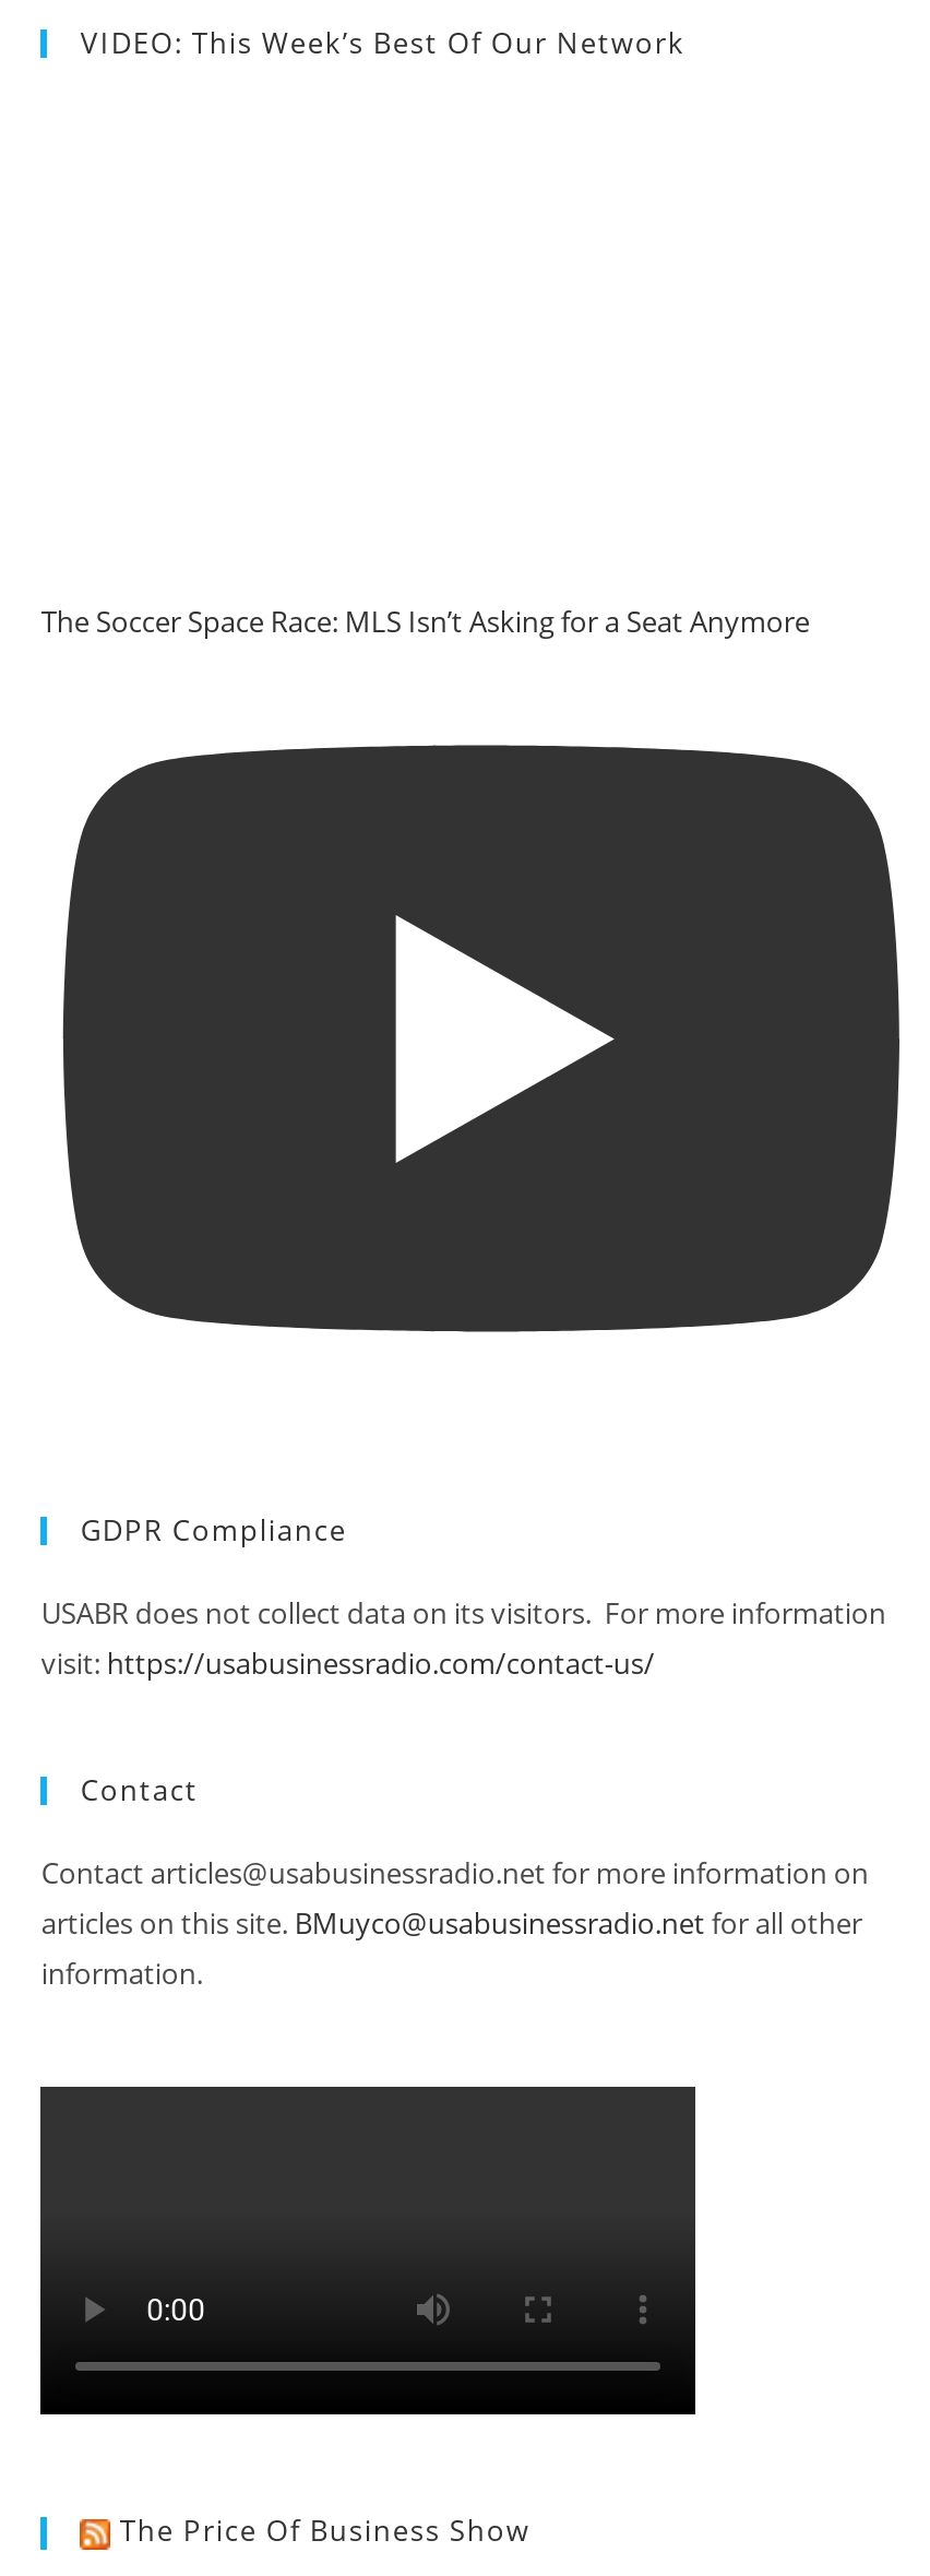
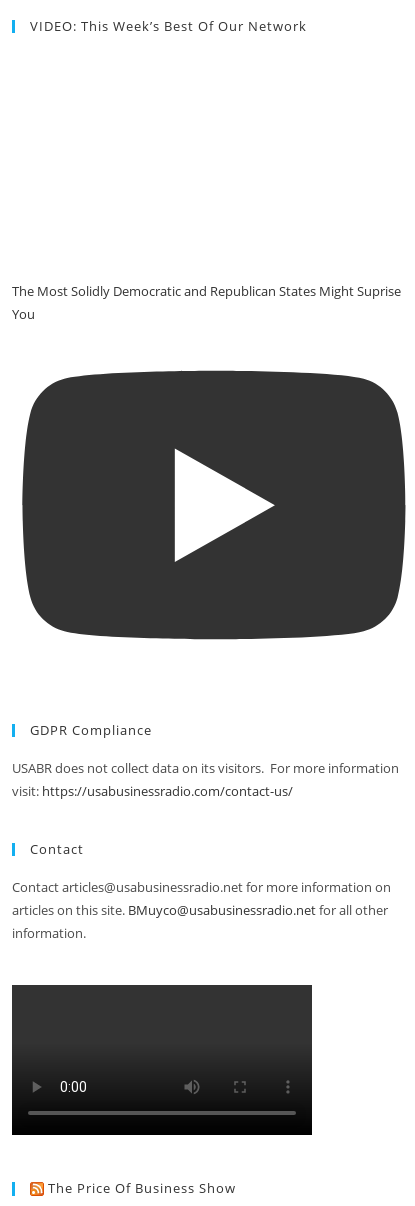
- The Soccer Space Race: MLS Isn’t Asking for a Seat Anymore
+ The Most Solidly Democratic and Republican States Might Suprise
+ You
